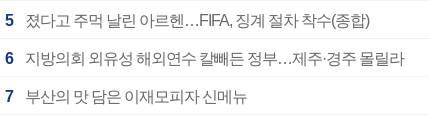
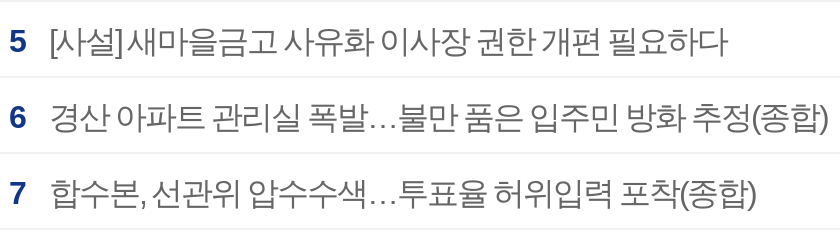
- 졌다고 주먹 날린 아르헨…FIFA, 징계 절차 착수(종합)
+ [사설] 새마을금고 사유화 이사장 권한 개편 필요하다

- 지방의회 외유성 해외연수 칼빼든 정부…제주·경주 몰릴라
+ 경산 아파트 관리실 폭발…불만 품은 입주민 방화 추정(종합)

- 부산의 맛 담은 이재모피자 신메뉴
+ 합수본, 선관위 압수수색…투표율 허위입력 포착(종합)
